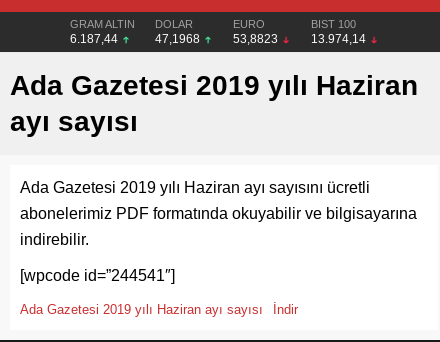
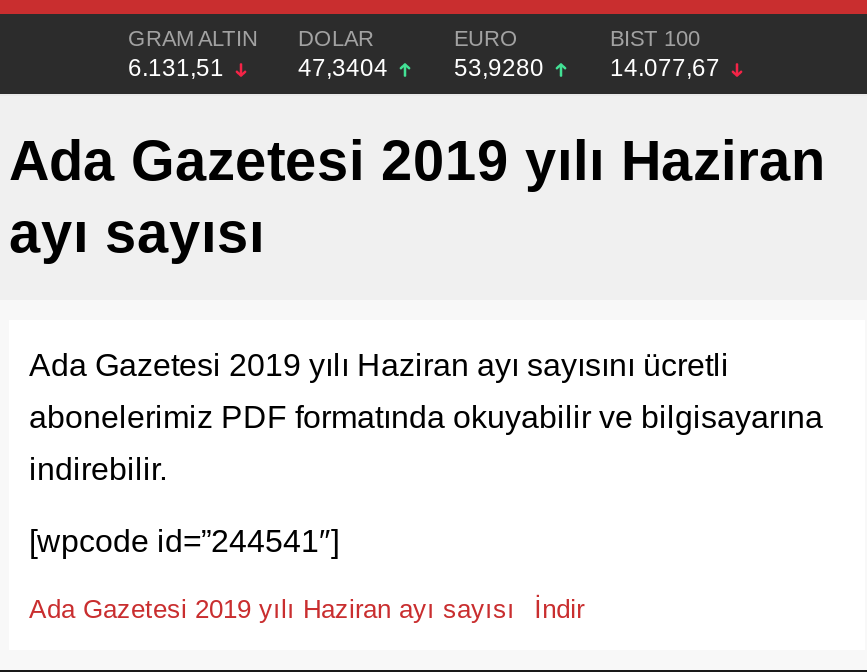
- 6.187,44
+ 6.131,51

- 47,1968
+ 47,3404

- 53,8823
+ 53,9280

- 13.974,14
+ 14.077,67
